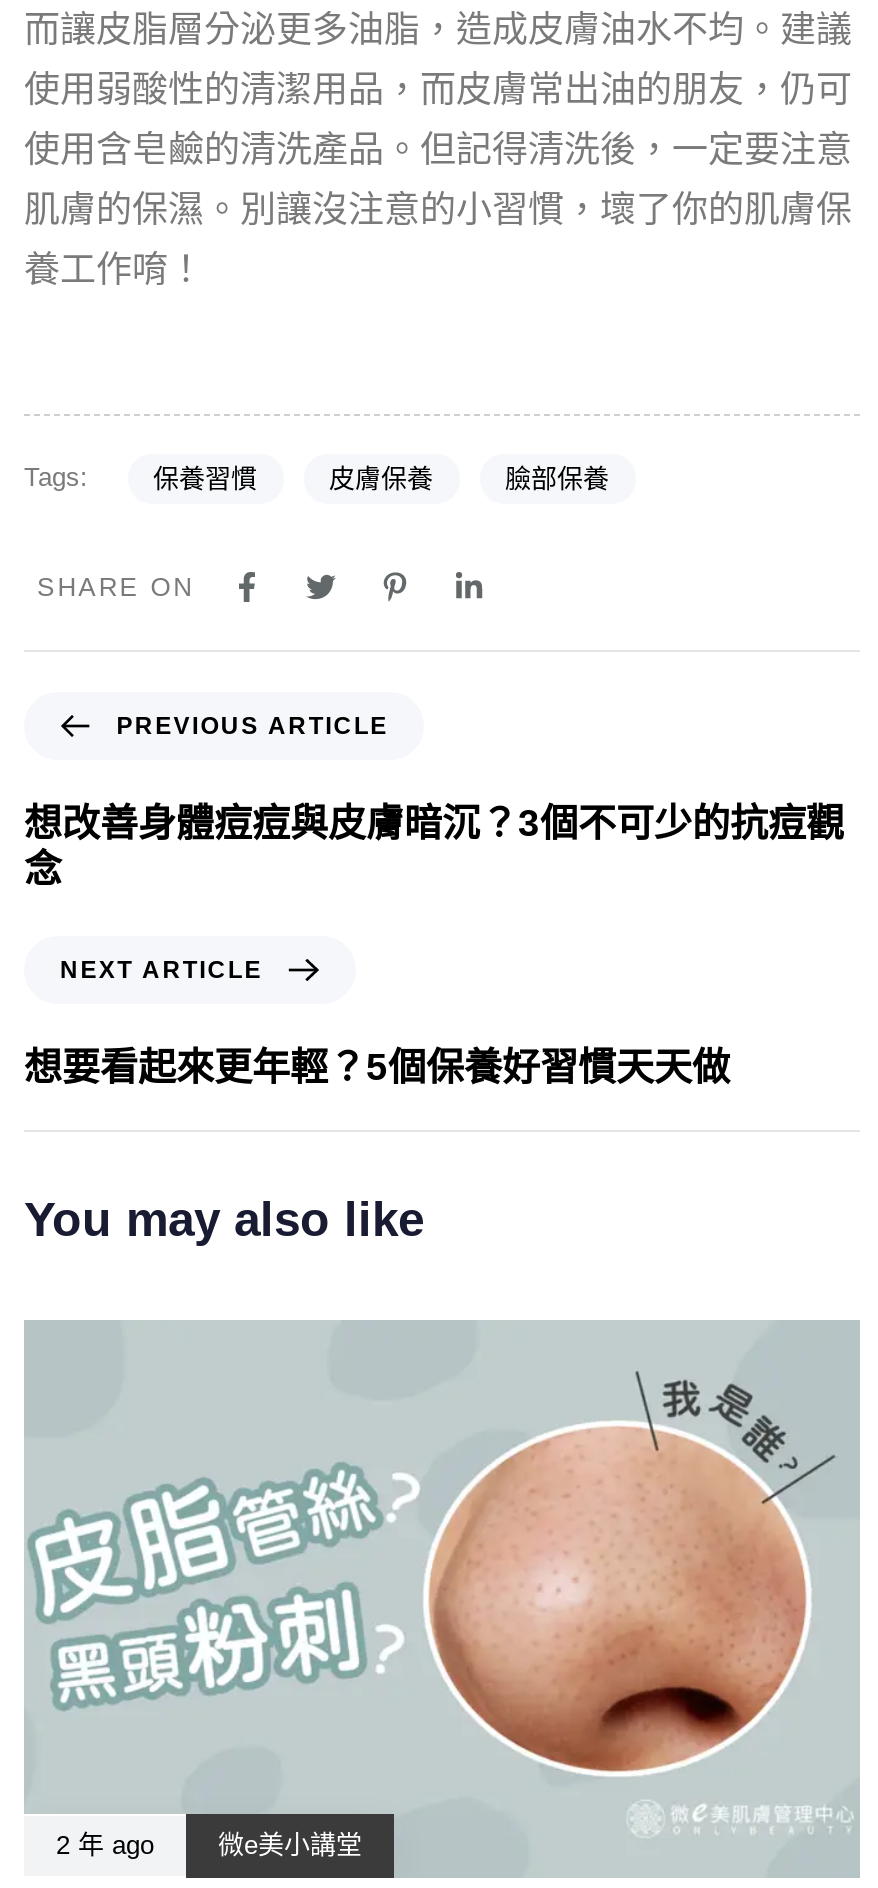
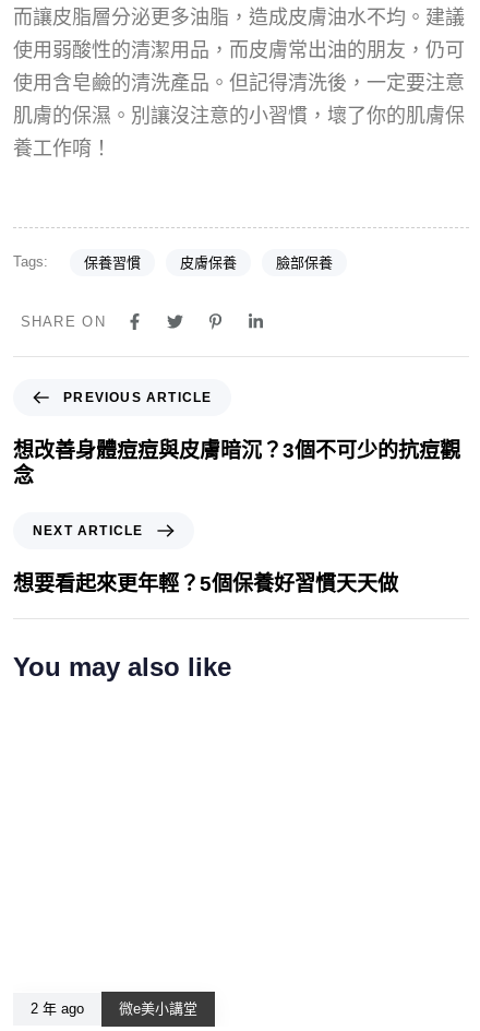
- [image]
